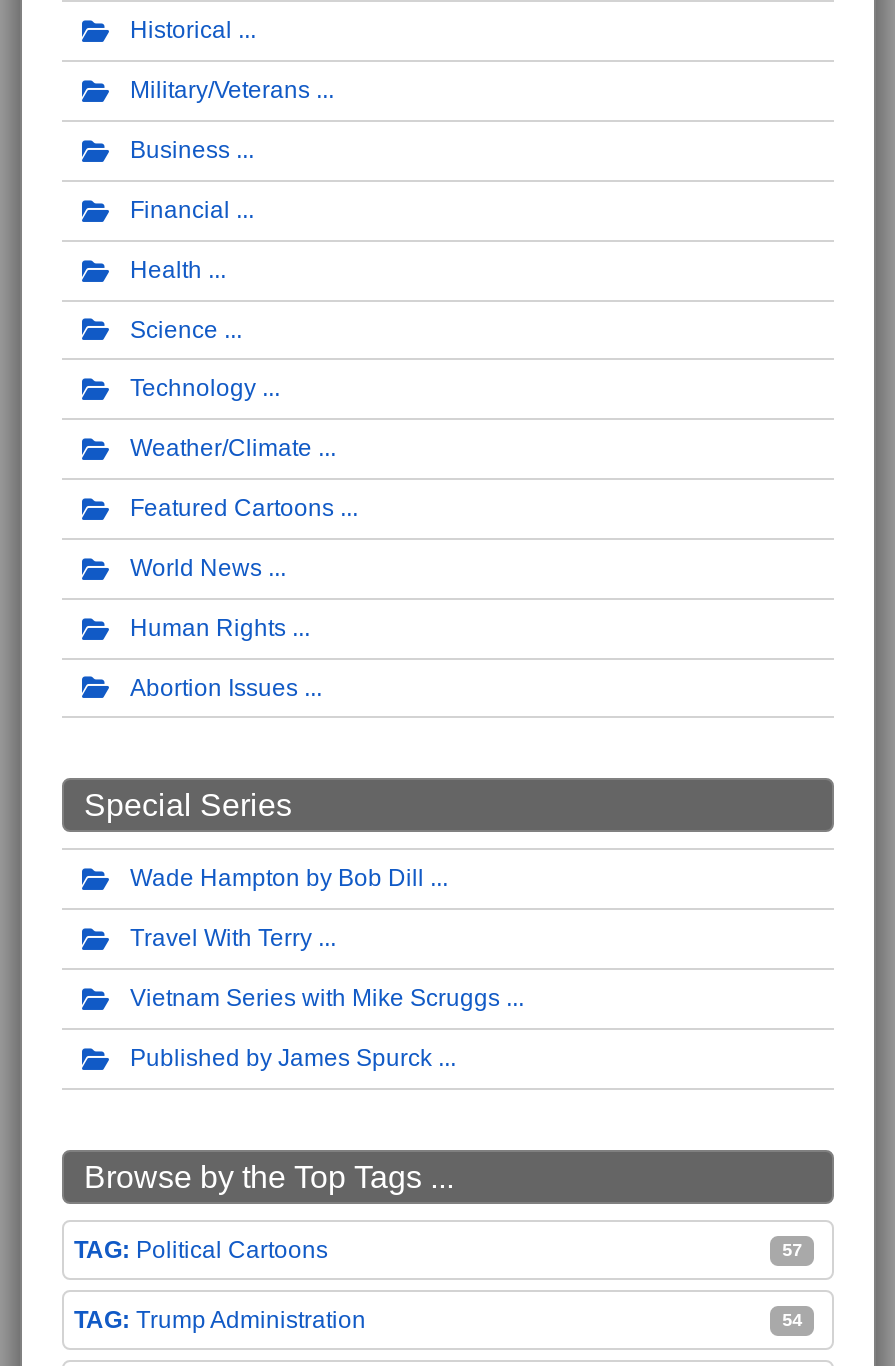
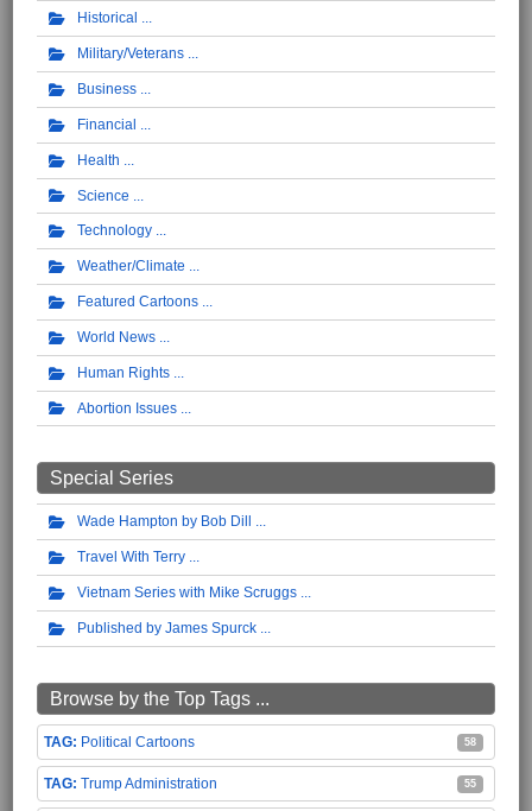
- 57
+ 58

- 54
+ 55
